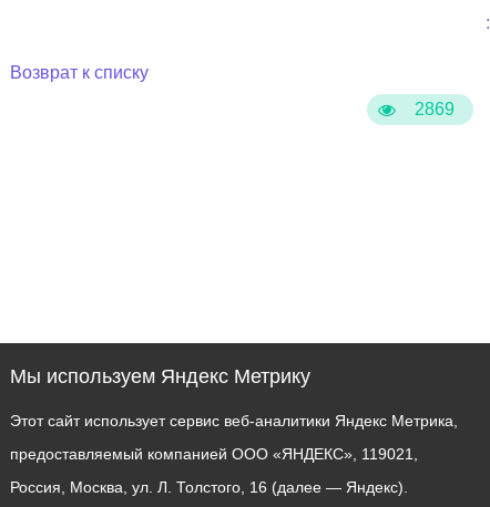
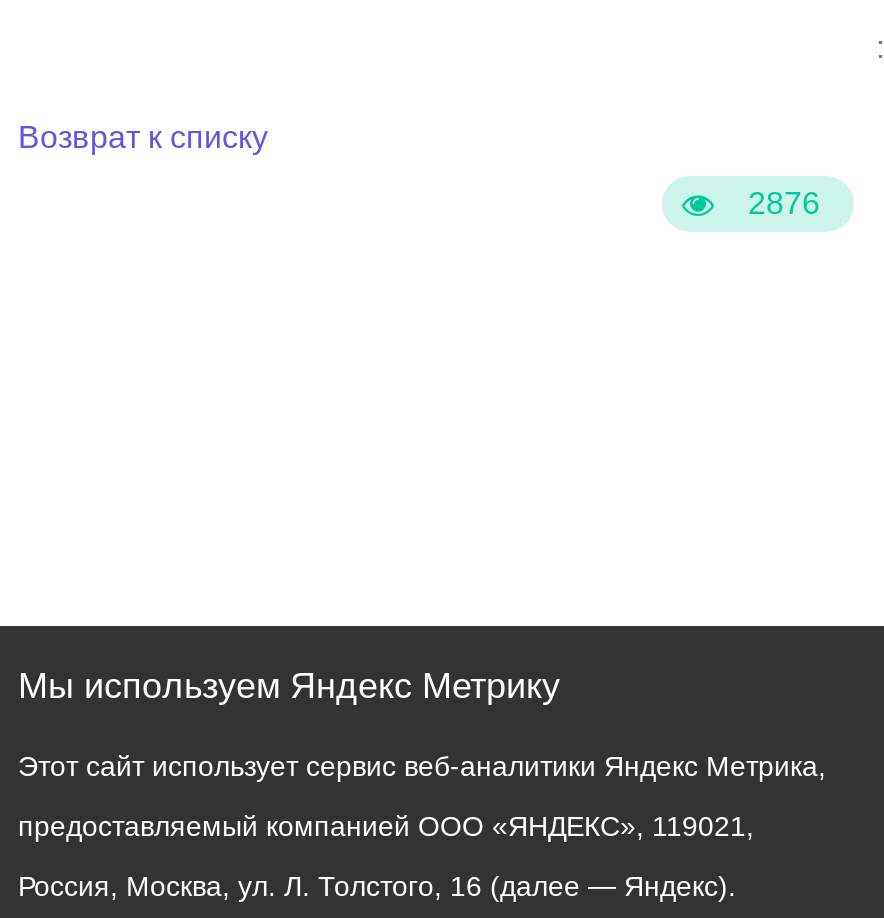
- 2869
+ 2876
